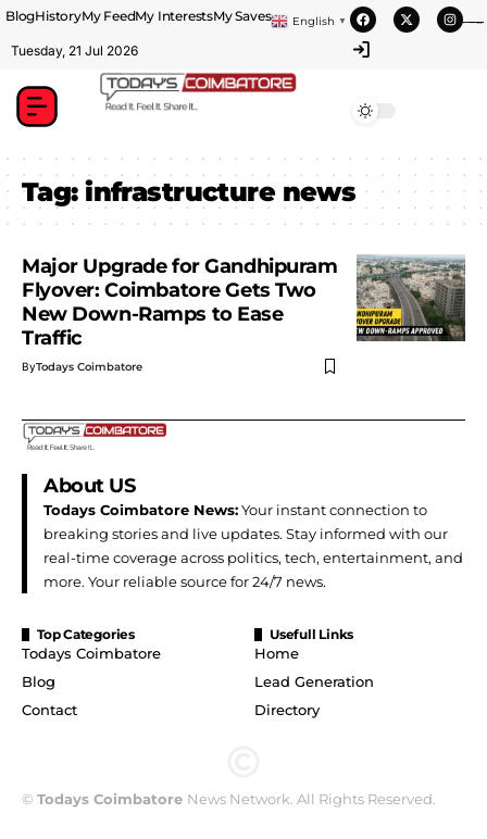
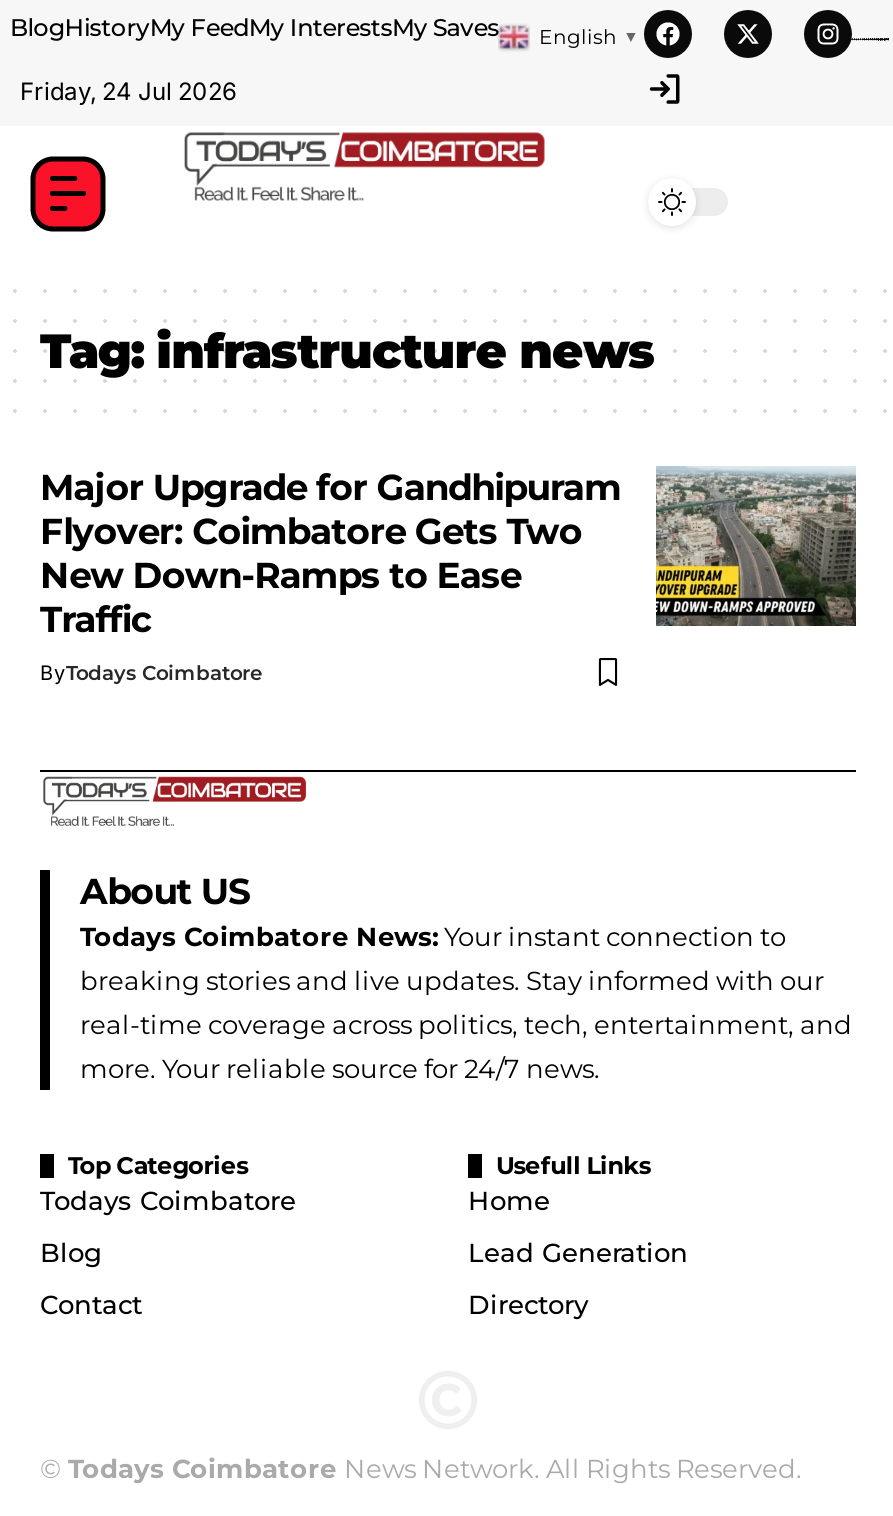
- Tuesday, 21 Jul 2026
+ Friday, 24 Jul 2026
